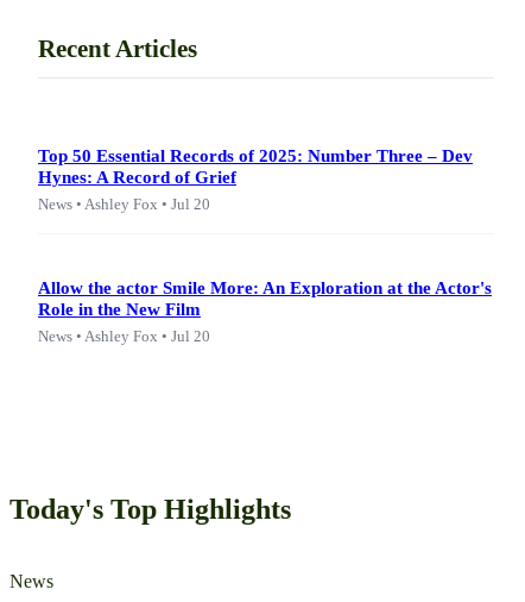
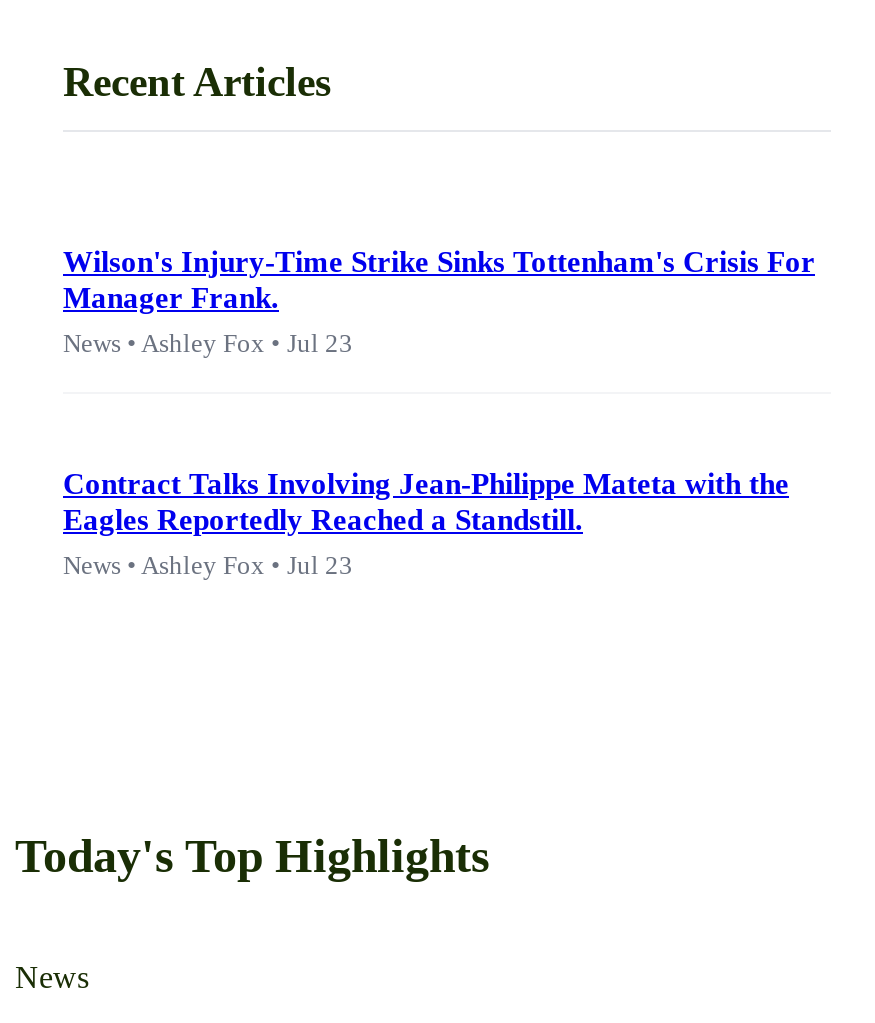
- Top 50 Essential Records of 2025: Number Three – Dev
- Hynes: A Record of Grief
+ Wilson's Injury-Time Strike Sinks Tottenham's Crisis For
+ Manager Frank.

- News • Ashley Fox • Jul 20
+ News • Ashley Fox • Jul 23

- Allow the actor Smile More: An Exploration at the Actor's
- Role in the New Film
+ Contract Talks Involving Jean-Philippe Mateta with the
+ Eagles Reportedly Reached a Standstill.

- News • Ashley Fox • Jul 20
+ News • Ashley Fox • Jul 23
